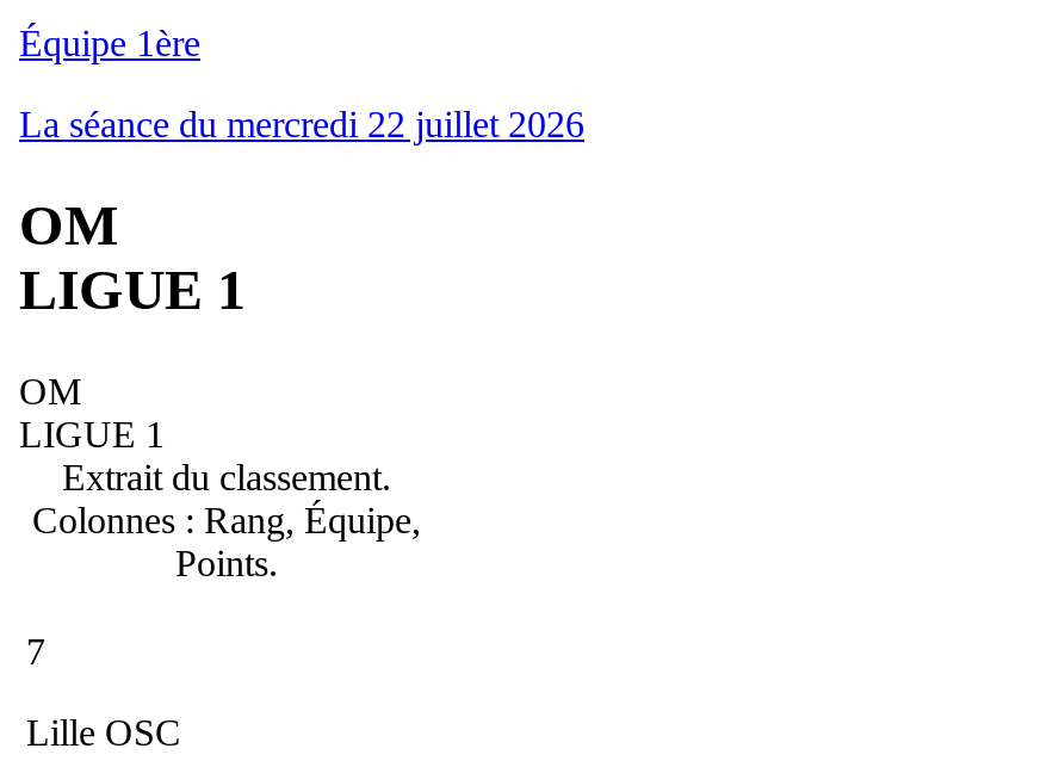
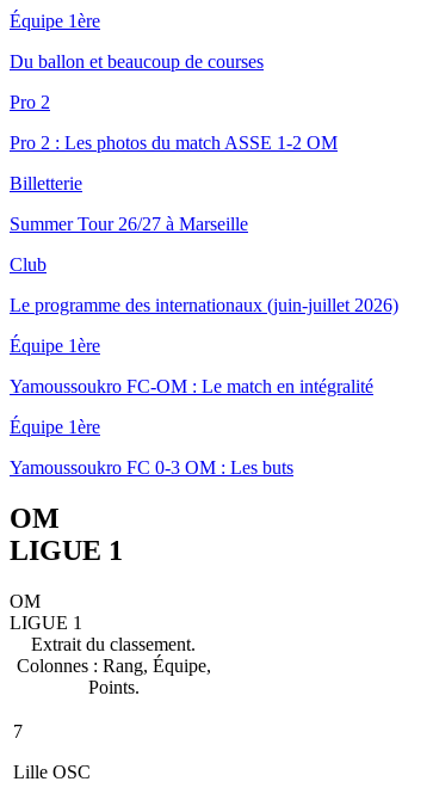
- La séance du mercredi 22 juillet 2026
+ Du ballon et beaucoup de courses
+ Pro 2
+ Pro 2 : Les photos du match ASSE 1-2 OM
+ Billetterie
+ Summer Tour 26/27 à Marseille
+ Club
+ Le programme des internationaux (juin-juillet 2026)
+ Équipe 1ère
+ Yamoussoukro FC-OM : Le match en intégralité
+ Équipe 1ère
+ Yamoussoukro FC 0-3 OM : Les buts
